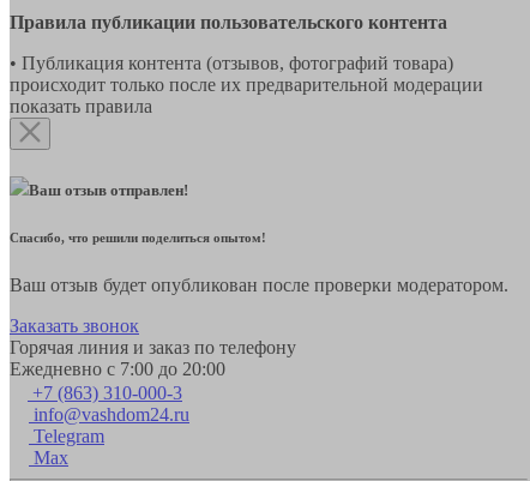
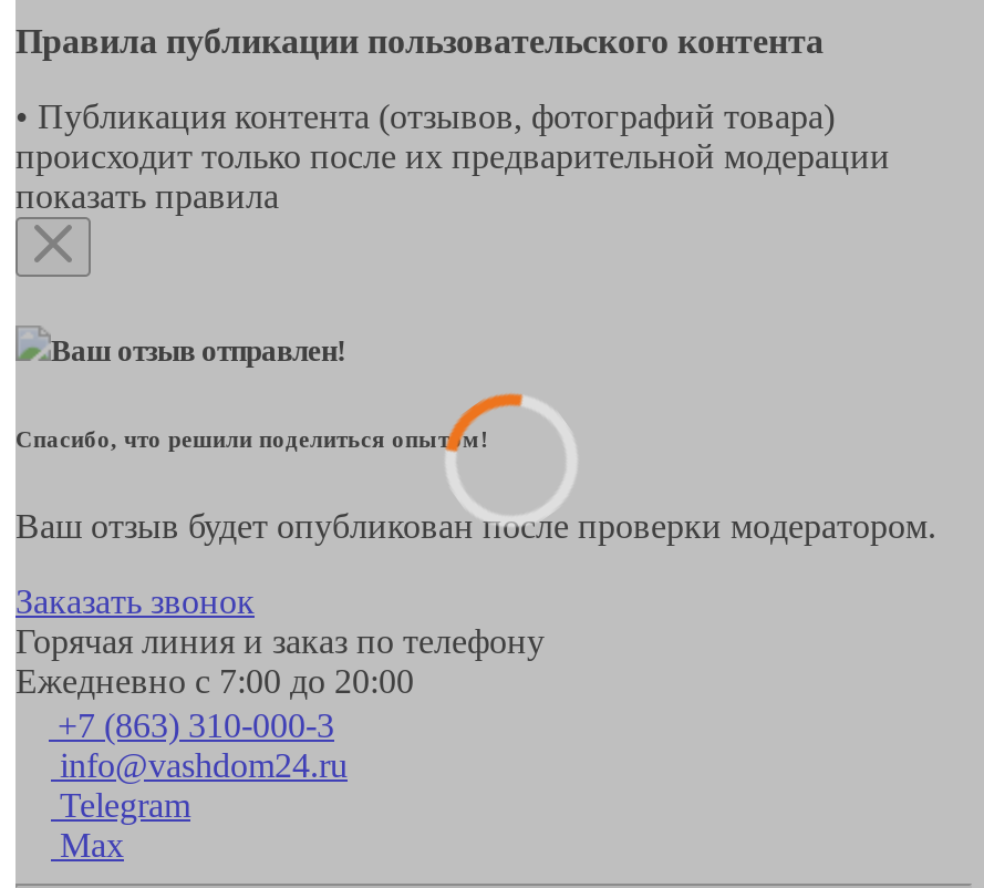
+ [image]
